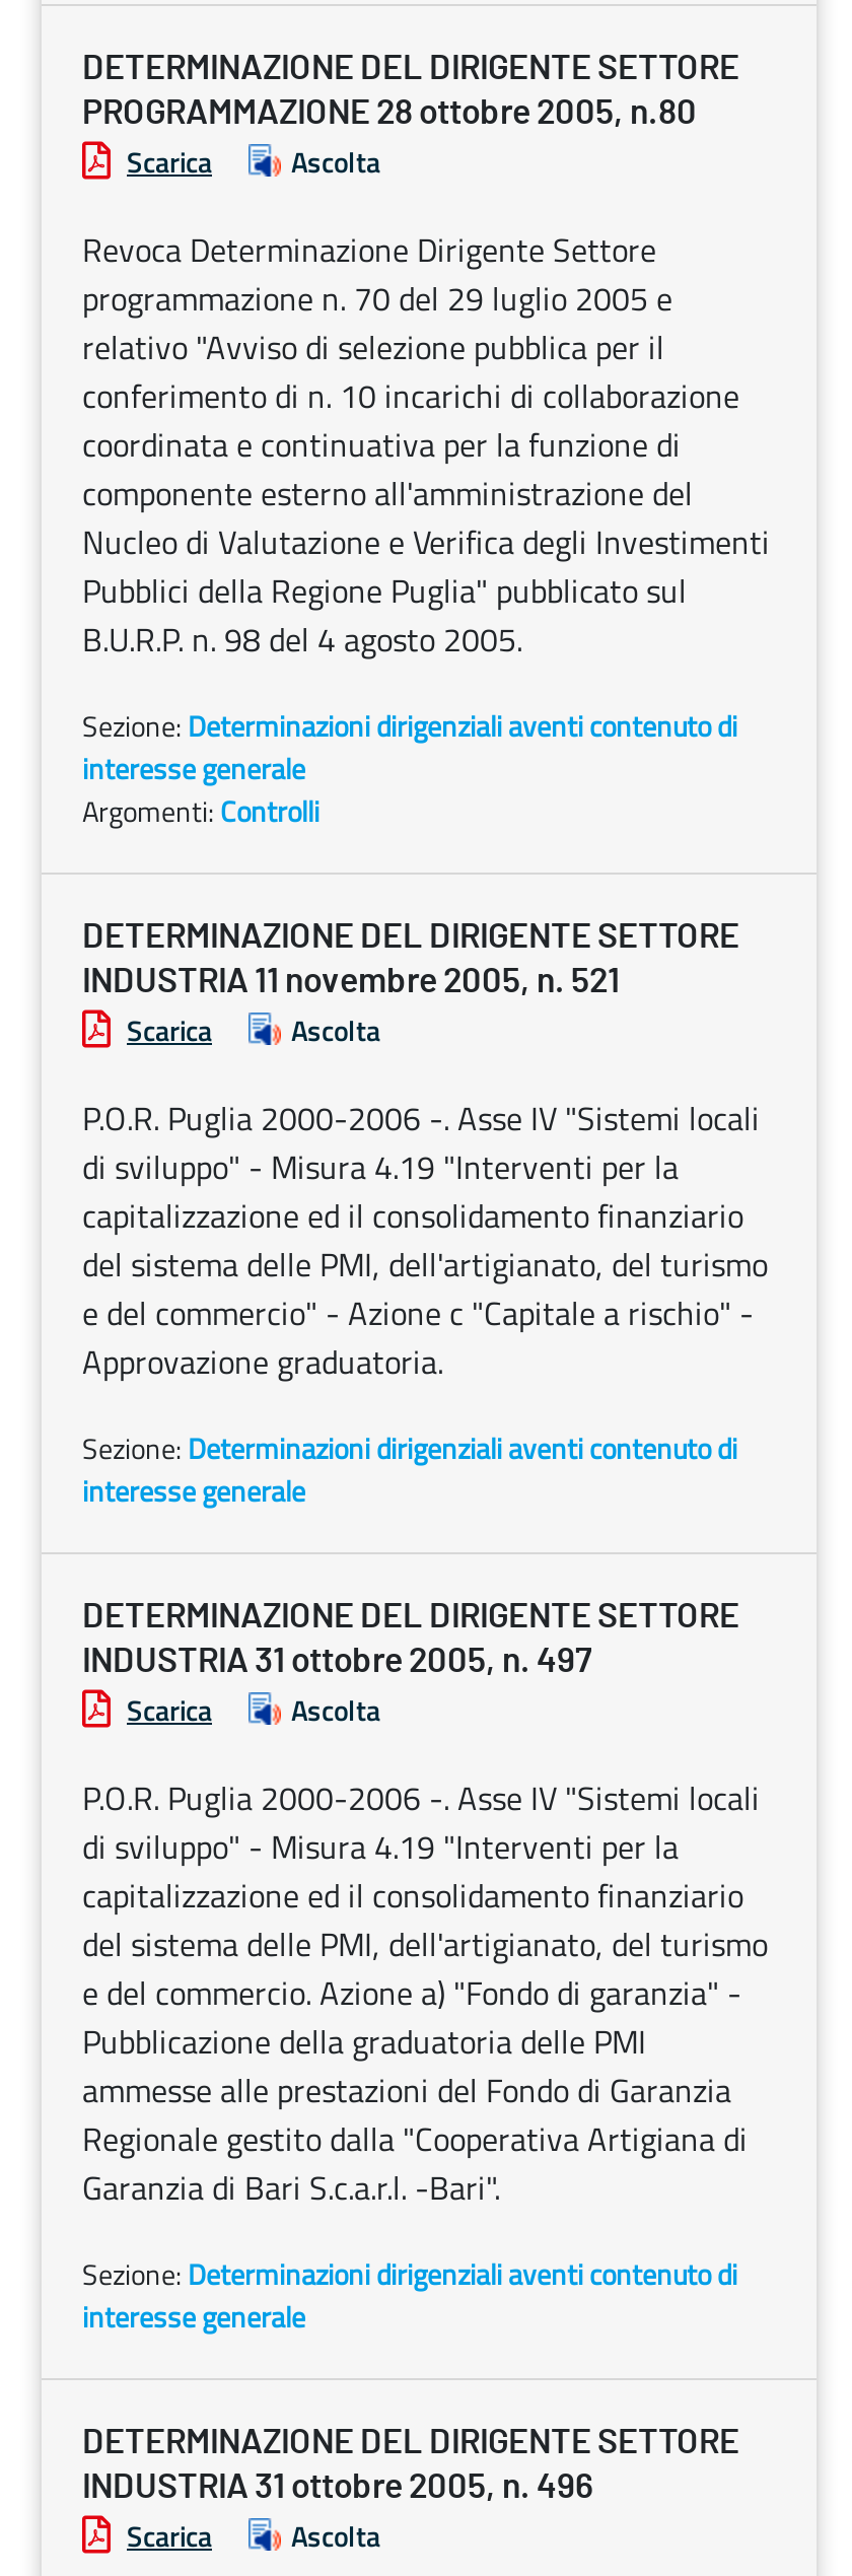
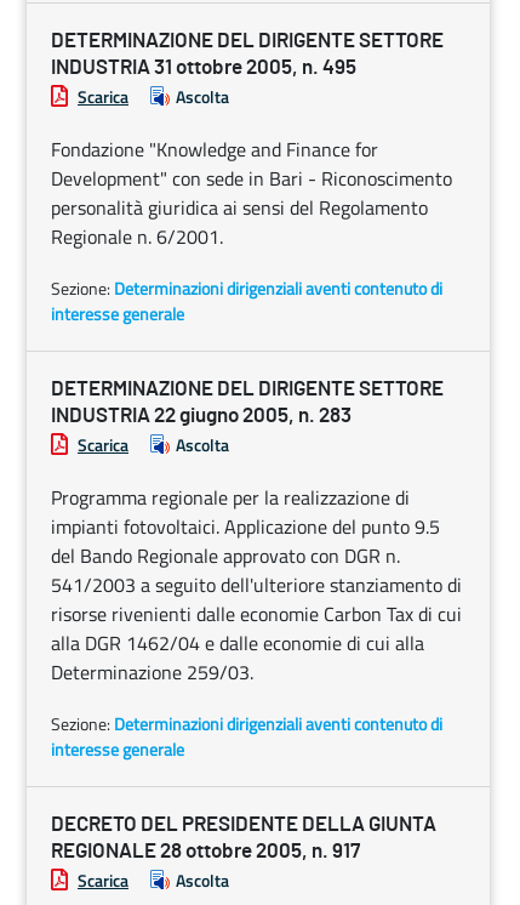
- PROGRAMMAZIONE 28 ottobre 2005, n.80
+ INDUSTRIA 31 ottobre 2005, n. 495

- Revoca Determinazione Dirigente Settore
- programmazione n. 70 del 29 luglio 2005 e
- relativo "Avviso di selezione pubblica per il
- conferimento di n. 10 incarichi di collaborazione
- coordinata e continuativa per la funzione di
- componente esterno all'amministrazione del
- Nucleo di Valutazione e Verifica degli Investimenti
- Pubblici della Regione Puglia" pubblicato sul
- B.U.R.P. n. 98 del 4 agosto 2005.
- Sezione: Determinazioni dirigenziali aventi contenuto di
- interesse generale
- Argomenti: Controlli
- DETERMINAZIONE DEL DIRIGENTE SETTORE
- INDUSTRIA 11 novembre 2005, n. 521
- Scarica
- Ascolta
- P.O.R. Puglia 2000-2006 -. Asse IV "Sistemi locali
- di sviluppo" - Misura 4.19 "Interventi per la
- capitalizzazione ed il consolidamento finanziario
- del sistema delle PMI, dell'artigianato, del turismo
- e del commercio" - Azione c "Capitale a rischio" -
- Approvazione graduatoria.
+ Fondazione "Knowledge and Finance for
+ Development" con sede in Bari - Riconoscimento
+ personalità giuridica ai sensi del Regolamento
+ Regionale n. 6/2001.

- INDUSTRIA 31 ottobre 2005, n. 497
+ INDUSTRIA 22 giugno 2005, n. 283

- P.O.R. Puglia 2000-2006 -. Asse IV "Sistemi locali
- di sviluppo" - Misura 4.19 "Interventi per la
- capitalizzazione ed il consolidamento finanziario
- del sistema delle PMI, dell'artigianato, del turismo
- e del commercio. Azione a) "Fondo di garanzia" -
- Pubblicazione della graduatoria delle PMI
- ammesse alle prestazioni del Fondo di Garanzia
- Regionale gestito dalla "Cooperativa Artigiana di
- Garanzia di Bari S.c.a.r.l. -Bari".
+ Programma regionale per la realizzazione di
+ impianti fotovoltaici. Applicazione del punto 9.5
+ del Bando Regionale approvato con DGR n.
+ 541/2003 a seguito dell'ulteriore stanziamento di
+ risorse rivenienti dalle economie Carbon Tax di cui
+ alla DGR 1462/04 e dalle economie di cui alla
+ Determinazione 259/03.

- DETERMINAZIONE DEL DIRIGENTE SETTORE
- INDUSTRIA 31 ottobre 2005, n. 496
+ DECRETO DEL PRESIDENTE DELLA GIUNTA
+ REGIONALE 28 ottobre 2005, n. 917
